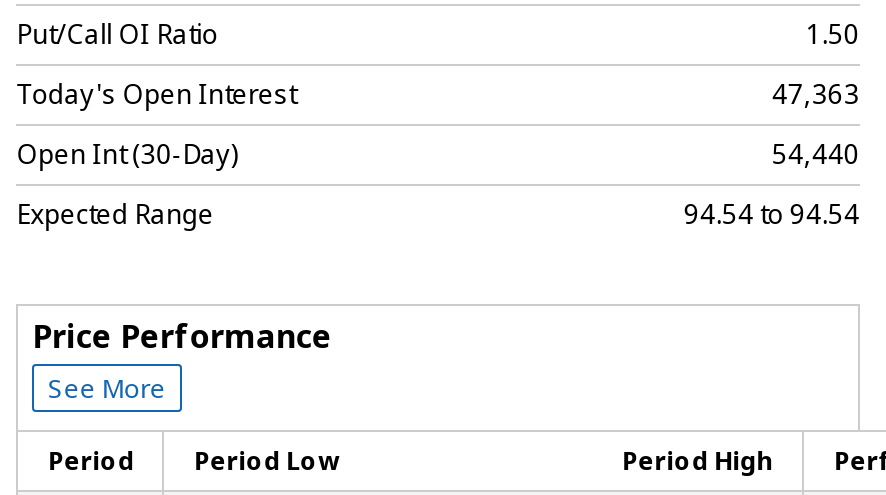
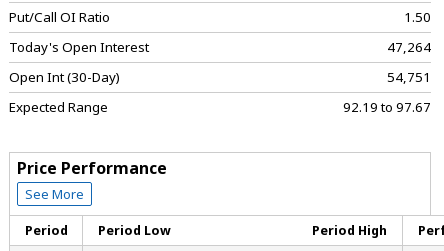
- 47,363
+ 47,264

- 54,440
+ 54,751

- 94.54 to 94.54
+ 92.19 to 97.67
